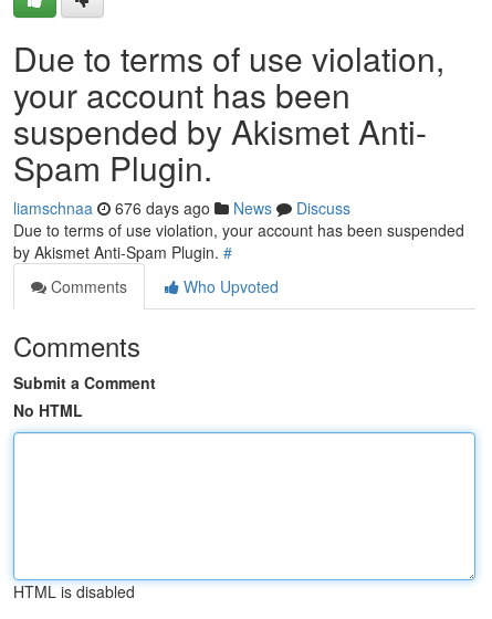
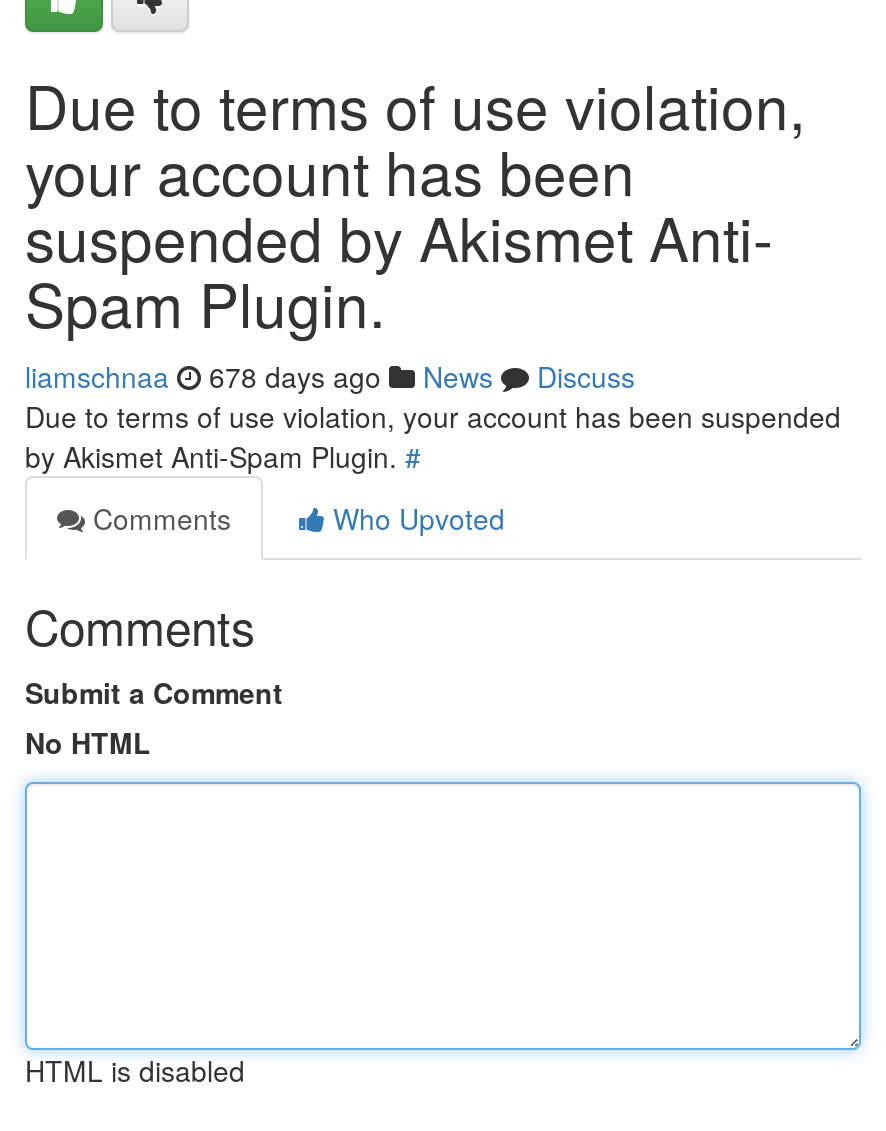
- liamschnaa 676 days ago News Discuss
+ liamschnaa 678 days ago News Discuss
